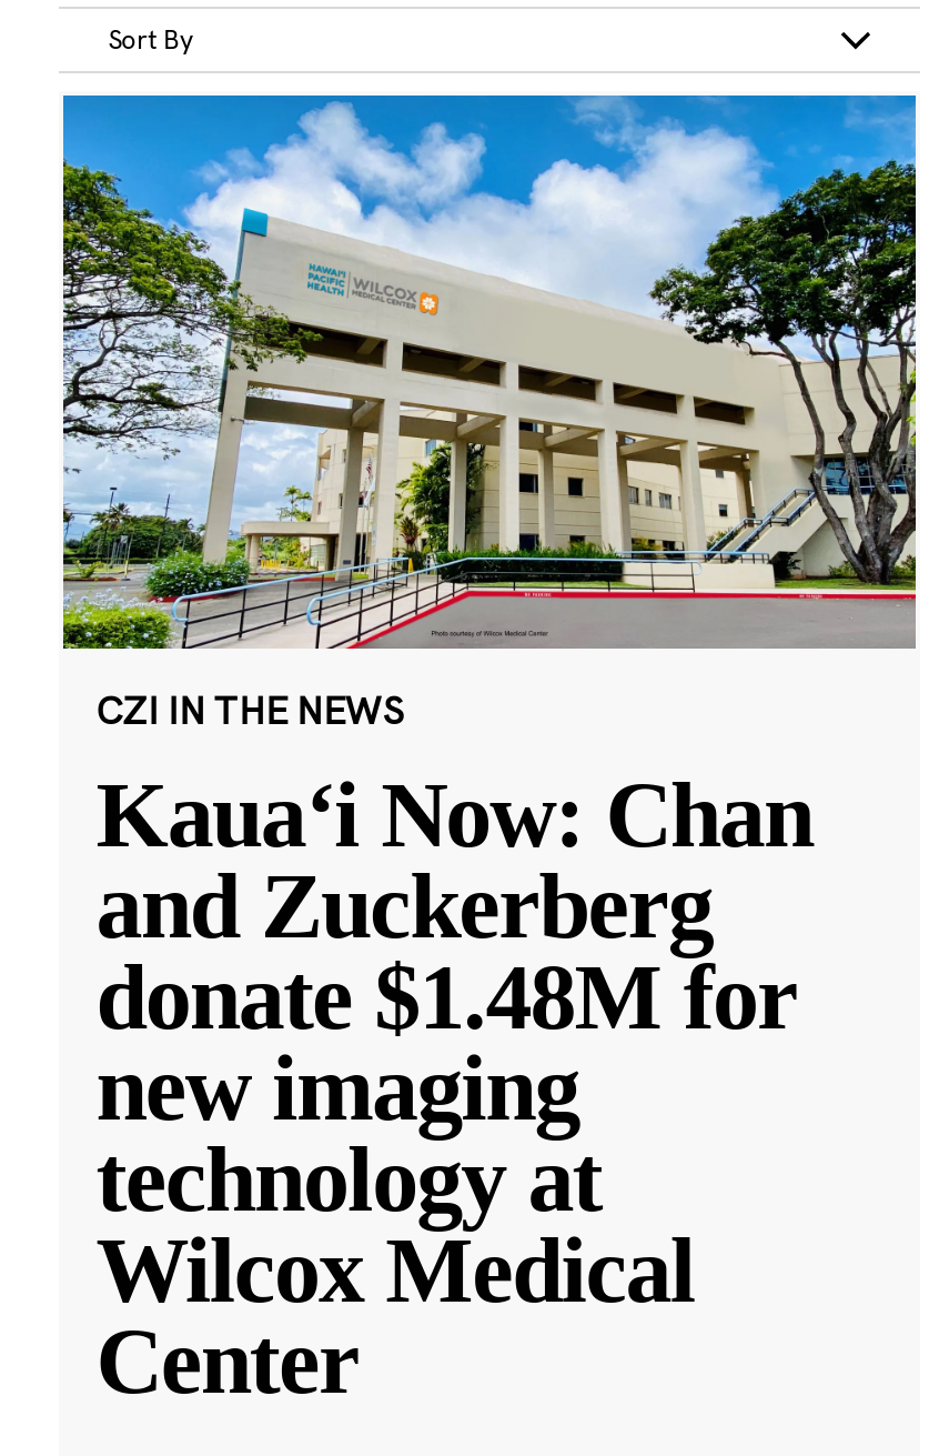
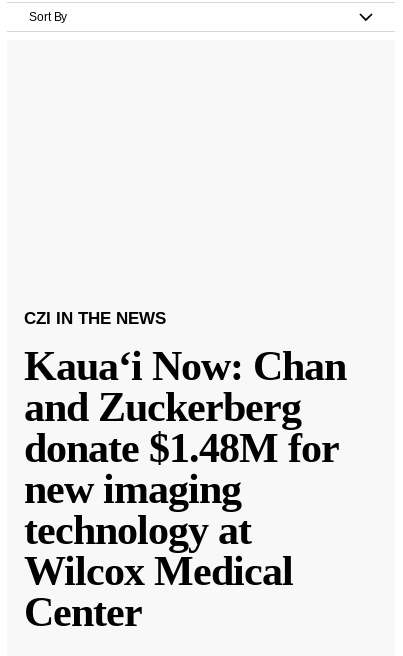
- [image]
